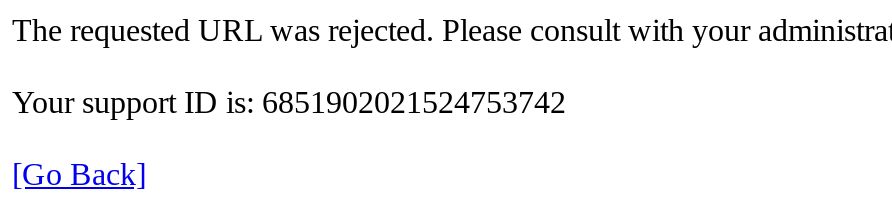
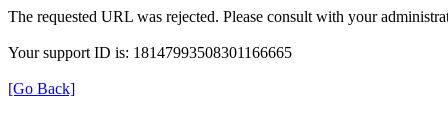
- Your support ID is: 6851902021524753742
+ Your support ID is: 18147993508301166665
